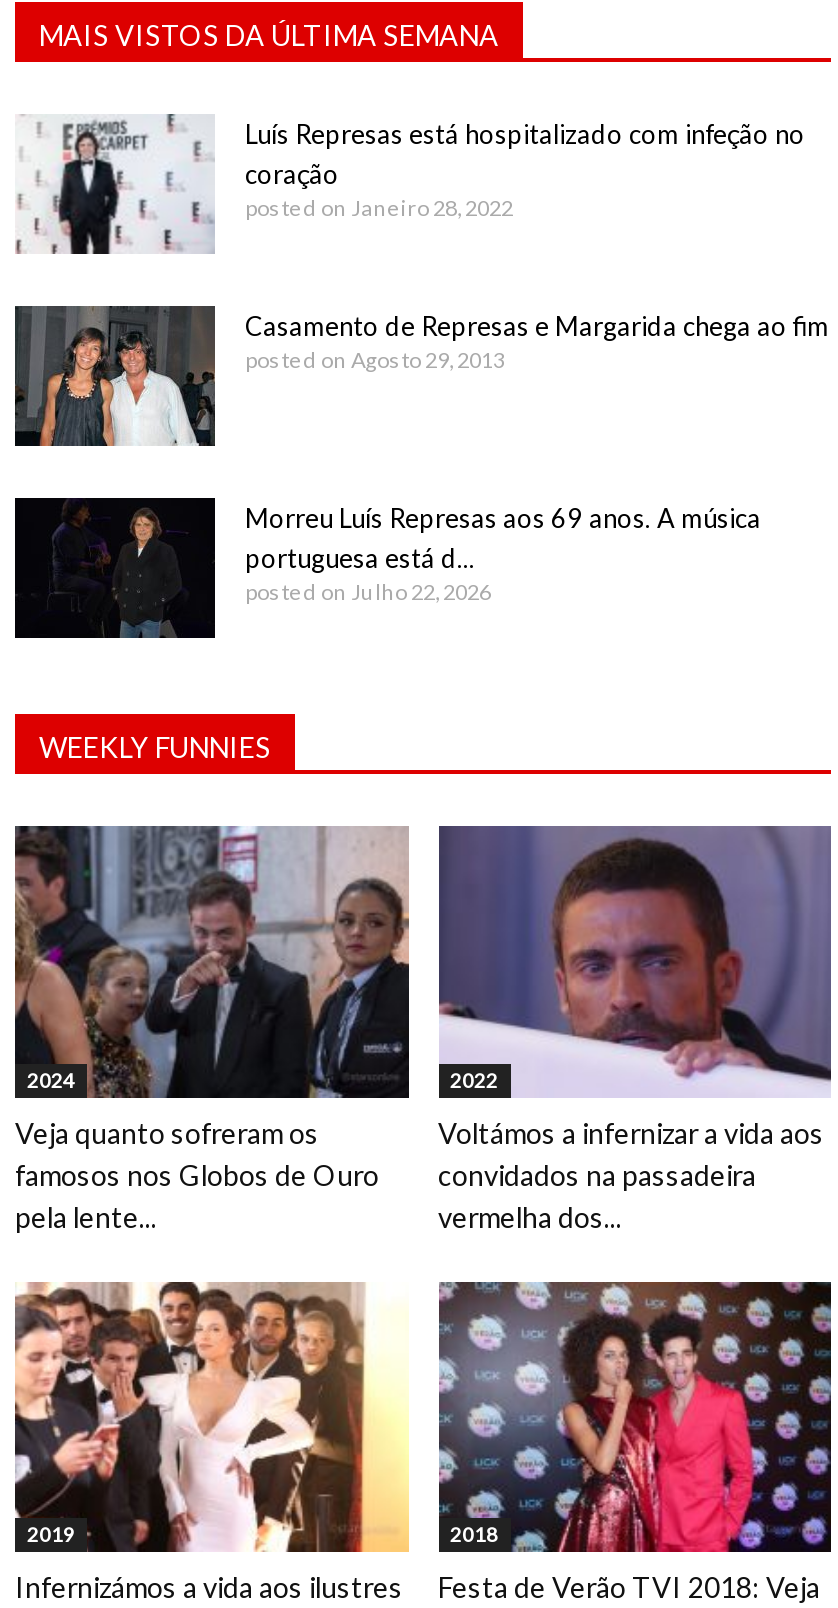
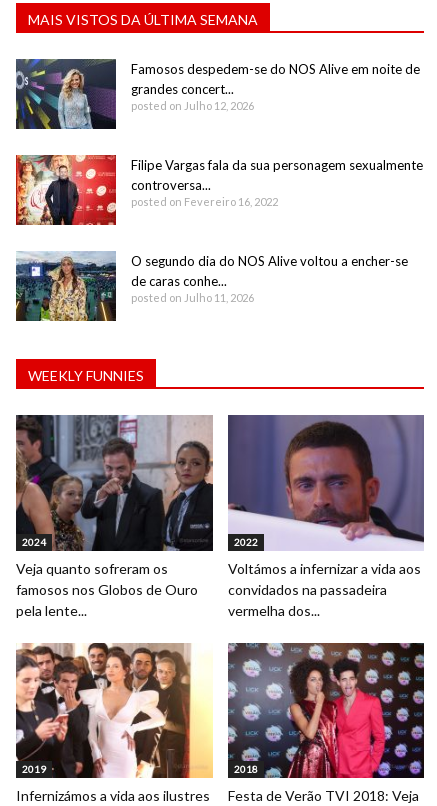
- [image]
- Luís Represas está hospitalizado com infeção no
- coração
- posted on Janeiro 28, 2022
+ [image]
+ Famosos despedem-se do NOS Alive em noite de
+ grandes concert...
+ posted on Julho 12, 2026

- [image]
- Casamento de Represas e Margarida chega ao fim
- posted on Agosto 29, 2013
+ [image]
+ Filipe Vargas fala da sua personagem sexualmente
+ controversa...
+ posted on Fevereiro 16, 2022

- [image]
- Morreu Luís Represas aos 69 anos. A música
- portuguesa está d...
- posted on Julho 22, 2026
+ [image]
+ O segundo dia do NOS Alive voltou a encher-se
+ de caras conhe...
+ posted on Julho 11, 2026
